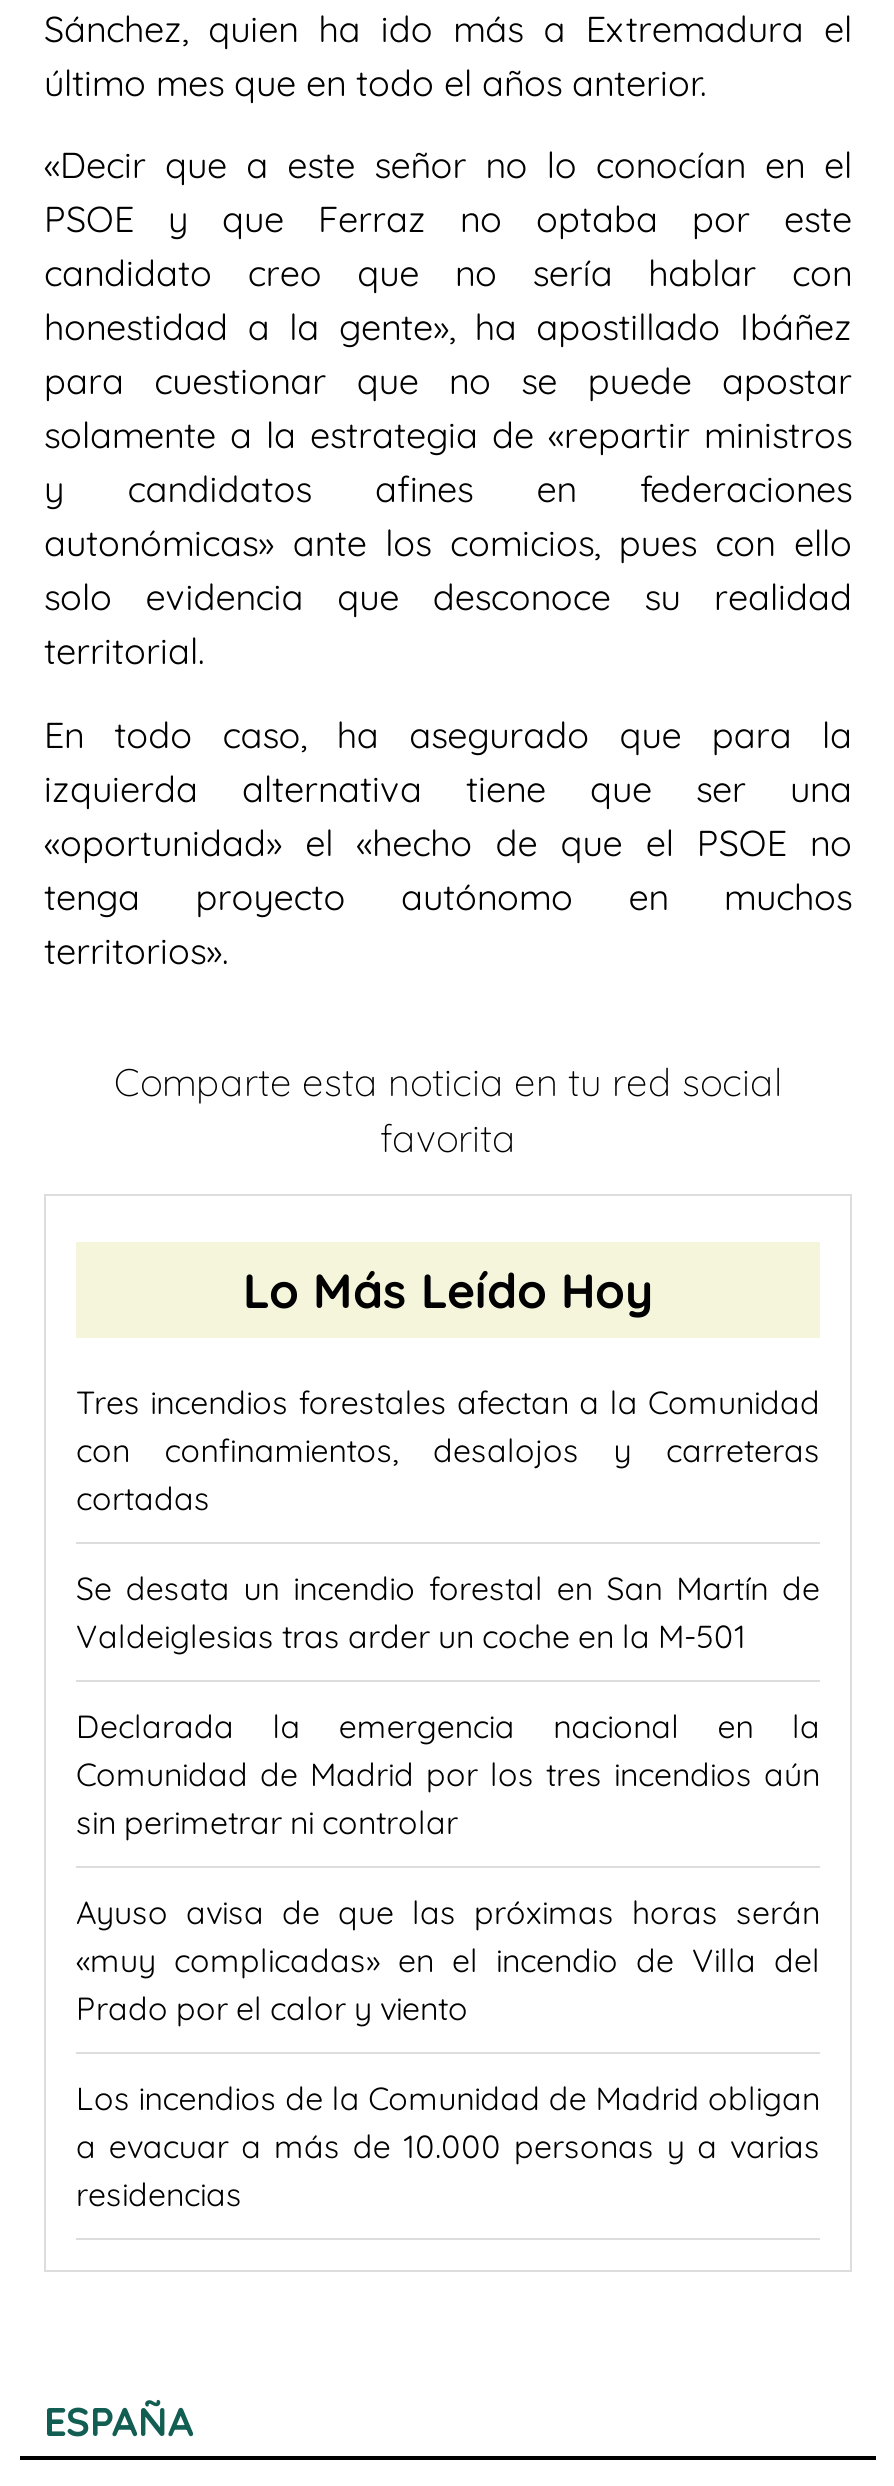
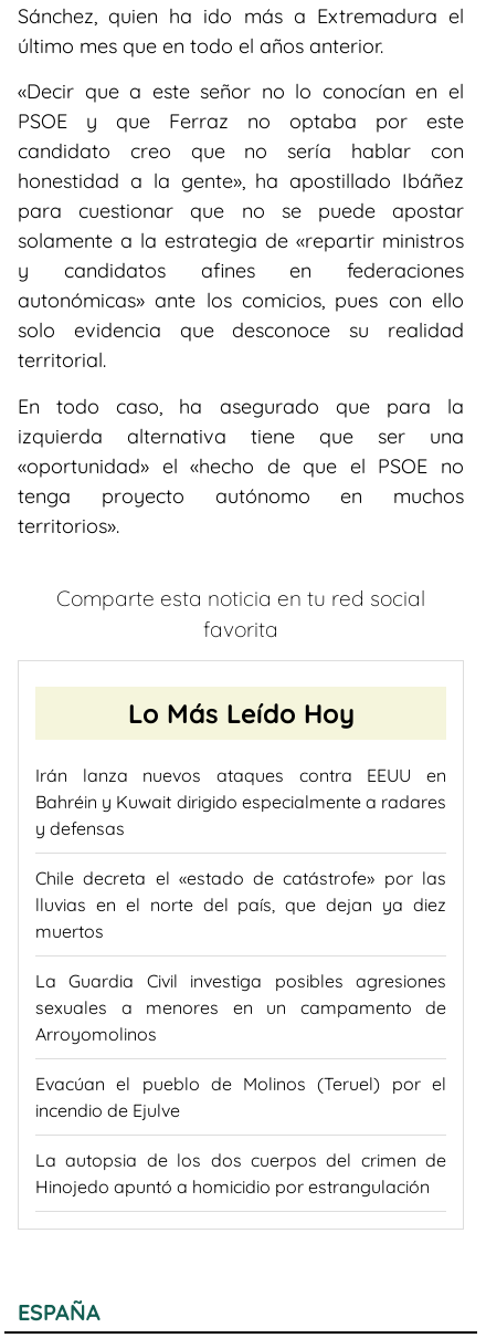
- Tres incendios forestales afectan a la Comunidad
- con confinamientos, desalojos y carreteras
- cortadas
+ Irán lanza nuevos ataques contra EEUU en
+ Bahréin y Kuwait dirigido especialmente a radares
+ y defensas

- Se desata un incendio forestal en San Martín de
- Valdeiglesias tras arder un coche en la M-501
+ Chile decreta el «estado de catástrofe» por las
+ lluvias en el norte del país, que dejan ya diez
+ muertos

- Declarada la emergencia nacional en la
- Comunidad de Madrid por los tres incendios aún
- sin perimetrar ni controlar
+ La Guardia Civil investiga posibles agresiones
+ sexuales a menores en un campamento de
+ Arroyomolinos

- Ayuso avisa de que las próximas horas serán
- «muy complicadas» en el incendio de Villa del
- Prado por el calor y viento
+ Evacúan el pueblo de Molinos (Teruel) por el
+ incendio de Ejulve

- Los incendios de la Comunidad de Madrid obligan
- a evacuar a más de 10.000 personas y a varias
- residencias
+ La autopsia de los dos cuerpos del crimen de
+ Hinojedo apuntó a homicidio por estrangulación
